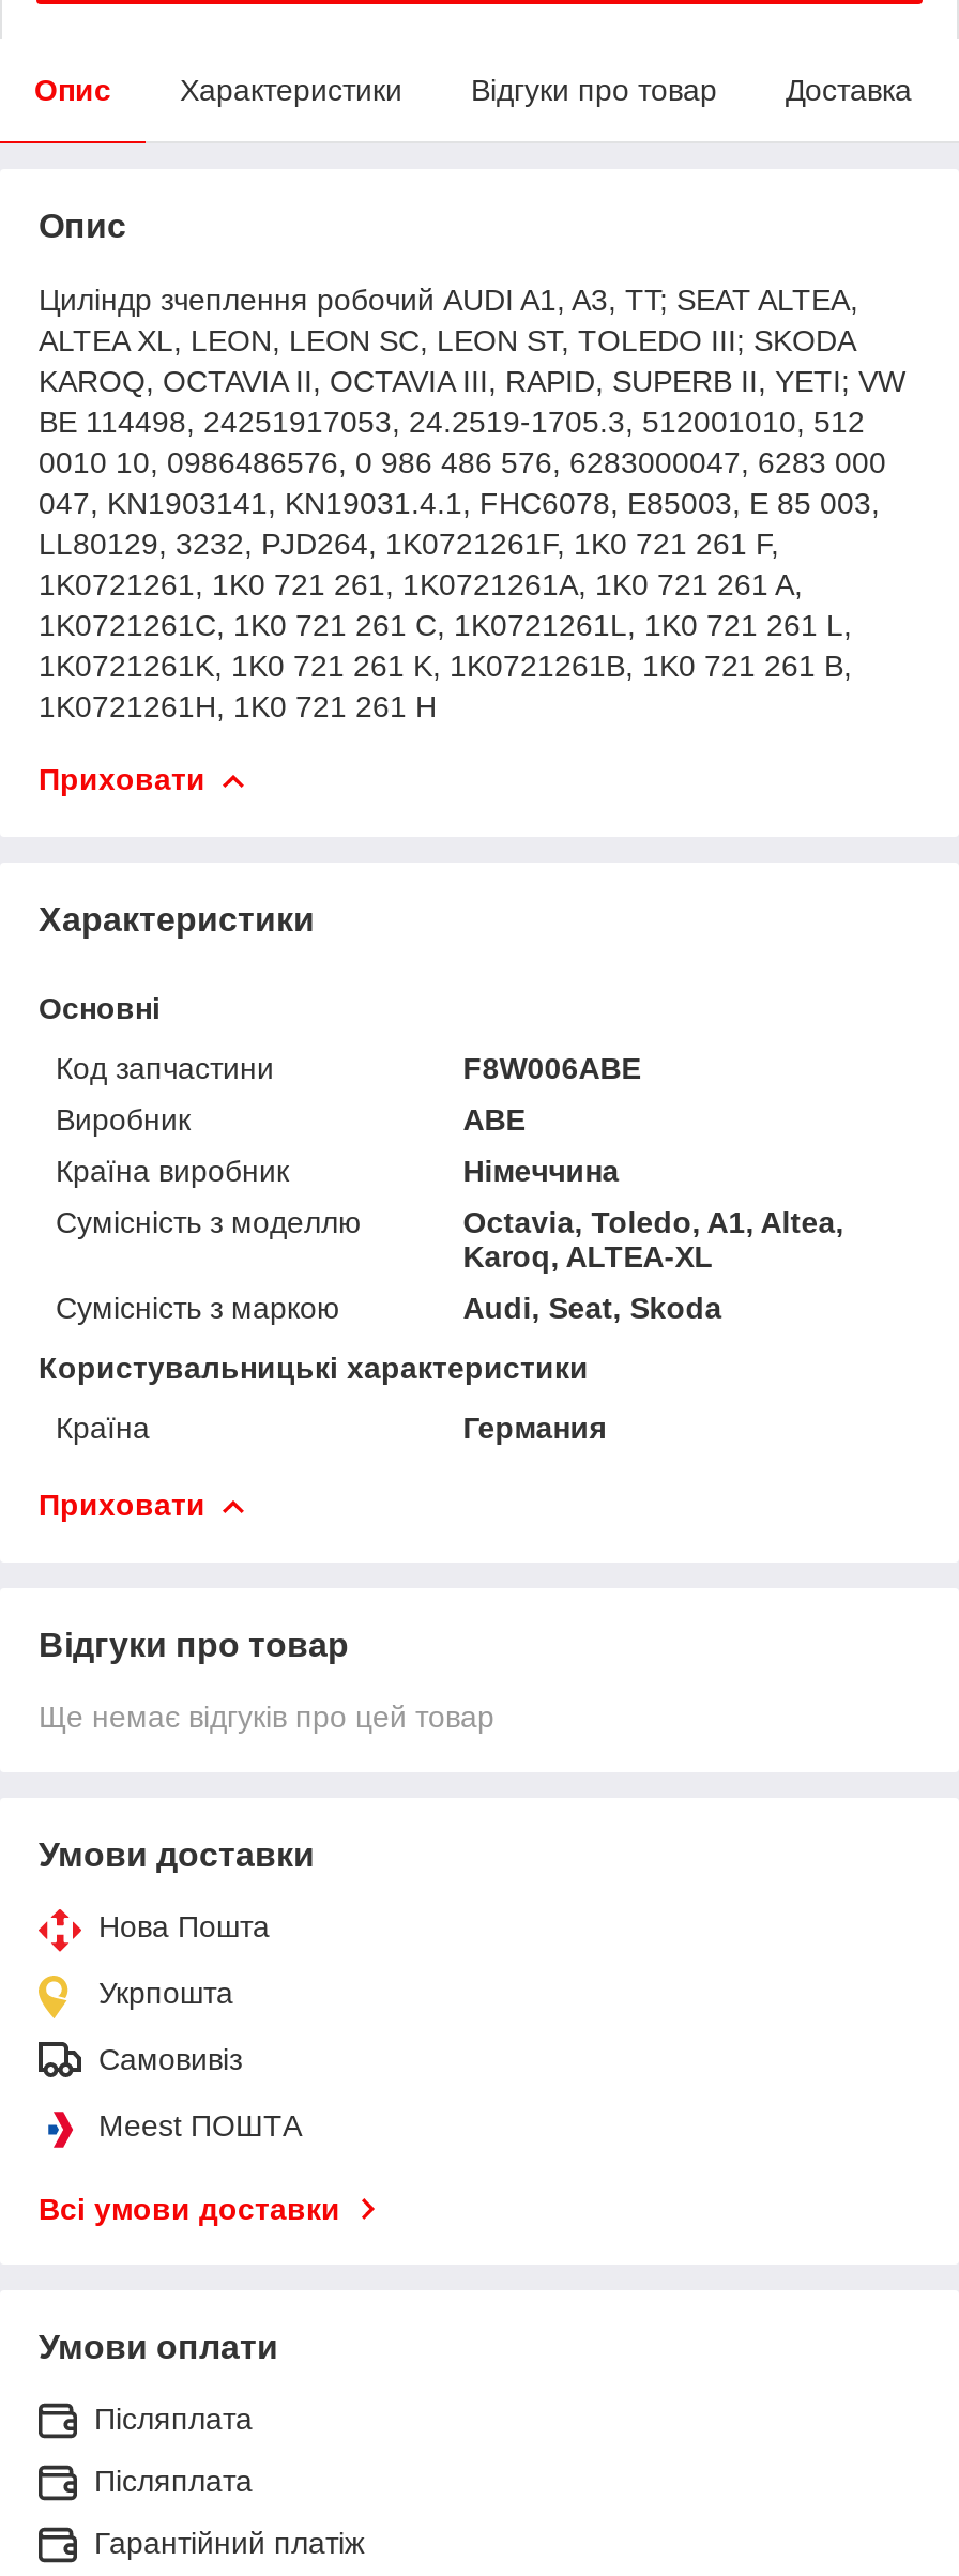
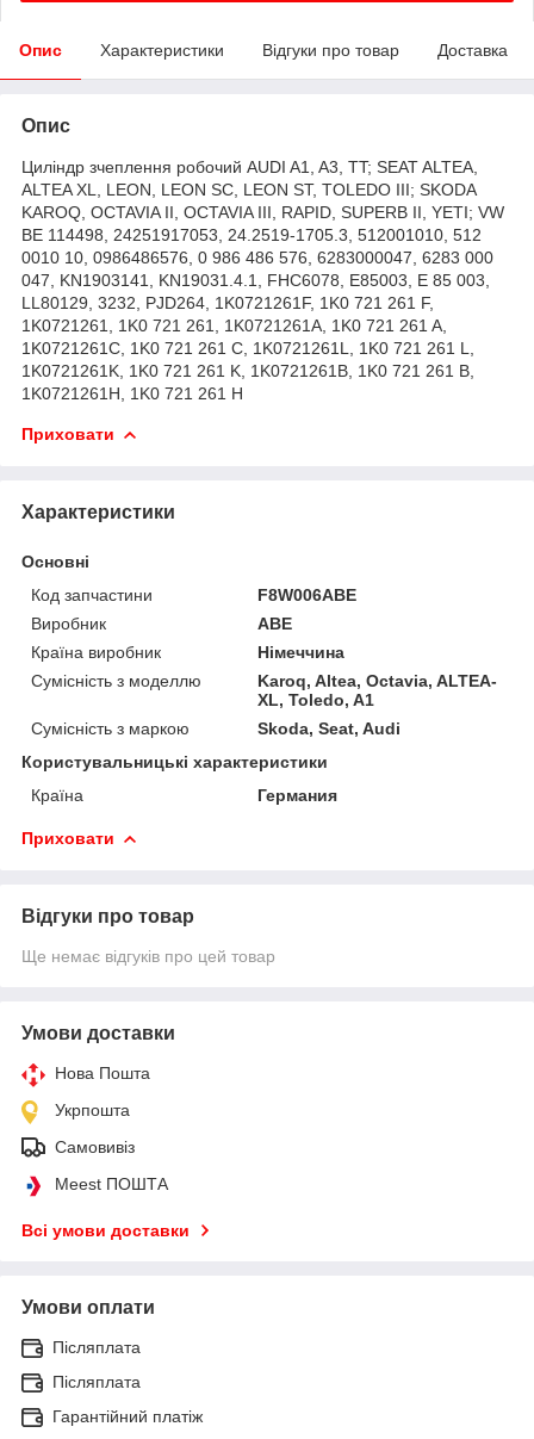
- Octavia, Toledo, A1, Altea,
- Karoq, ALTEA-XL
+ Karoq, Altea, Octavia, ALTEA-
+ XL, Toledo, A1

- Audi, Seat, Skoda
+ Skoda, Seat, Audi
